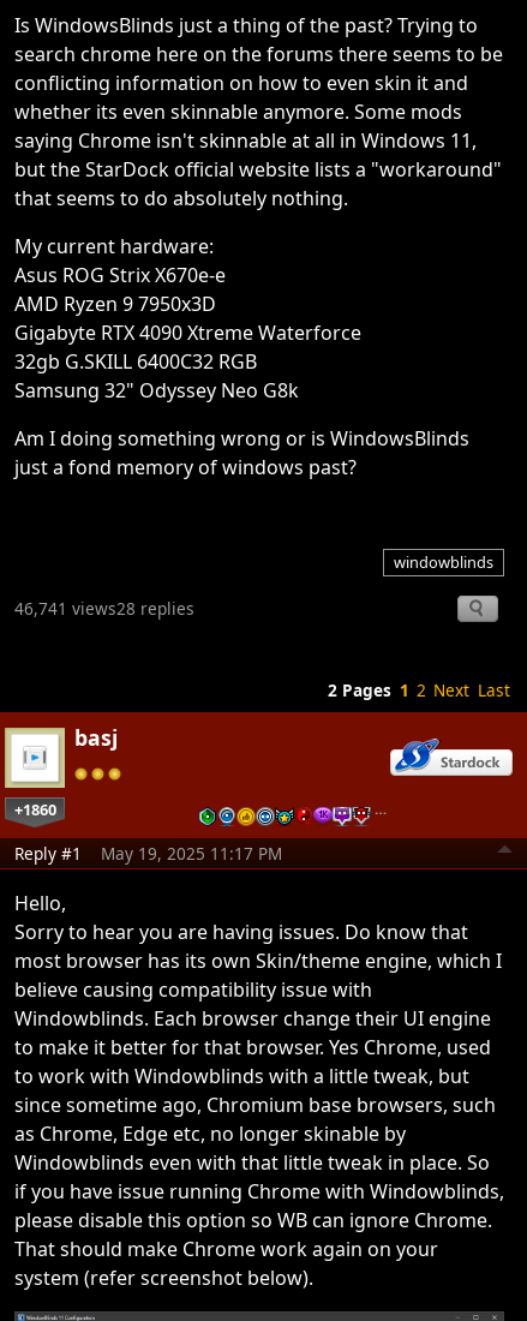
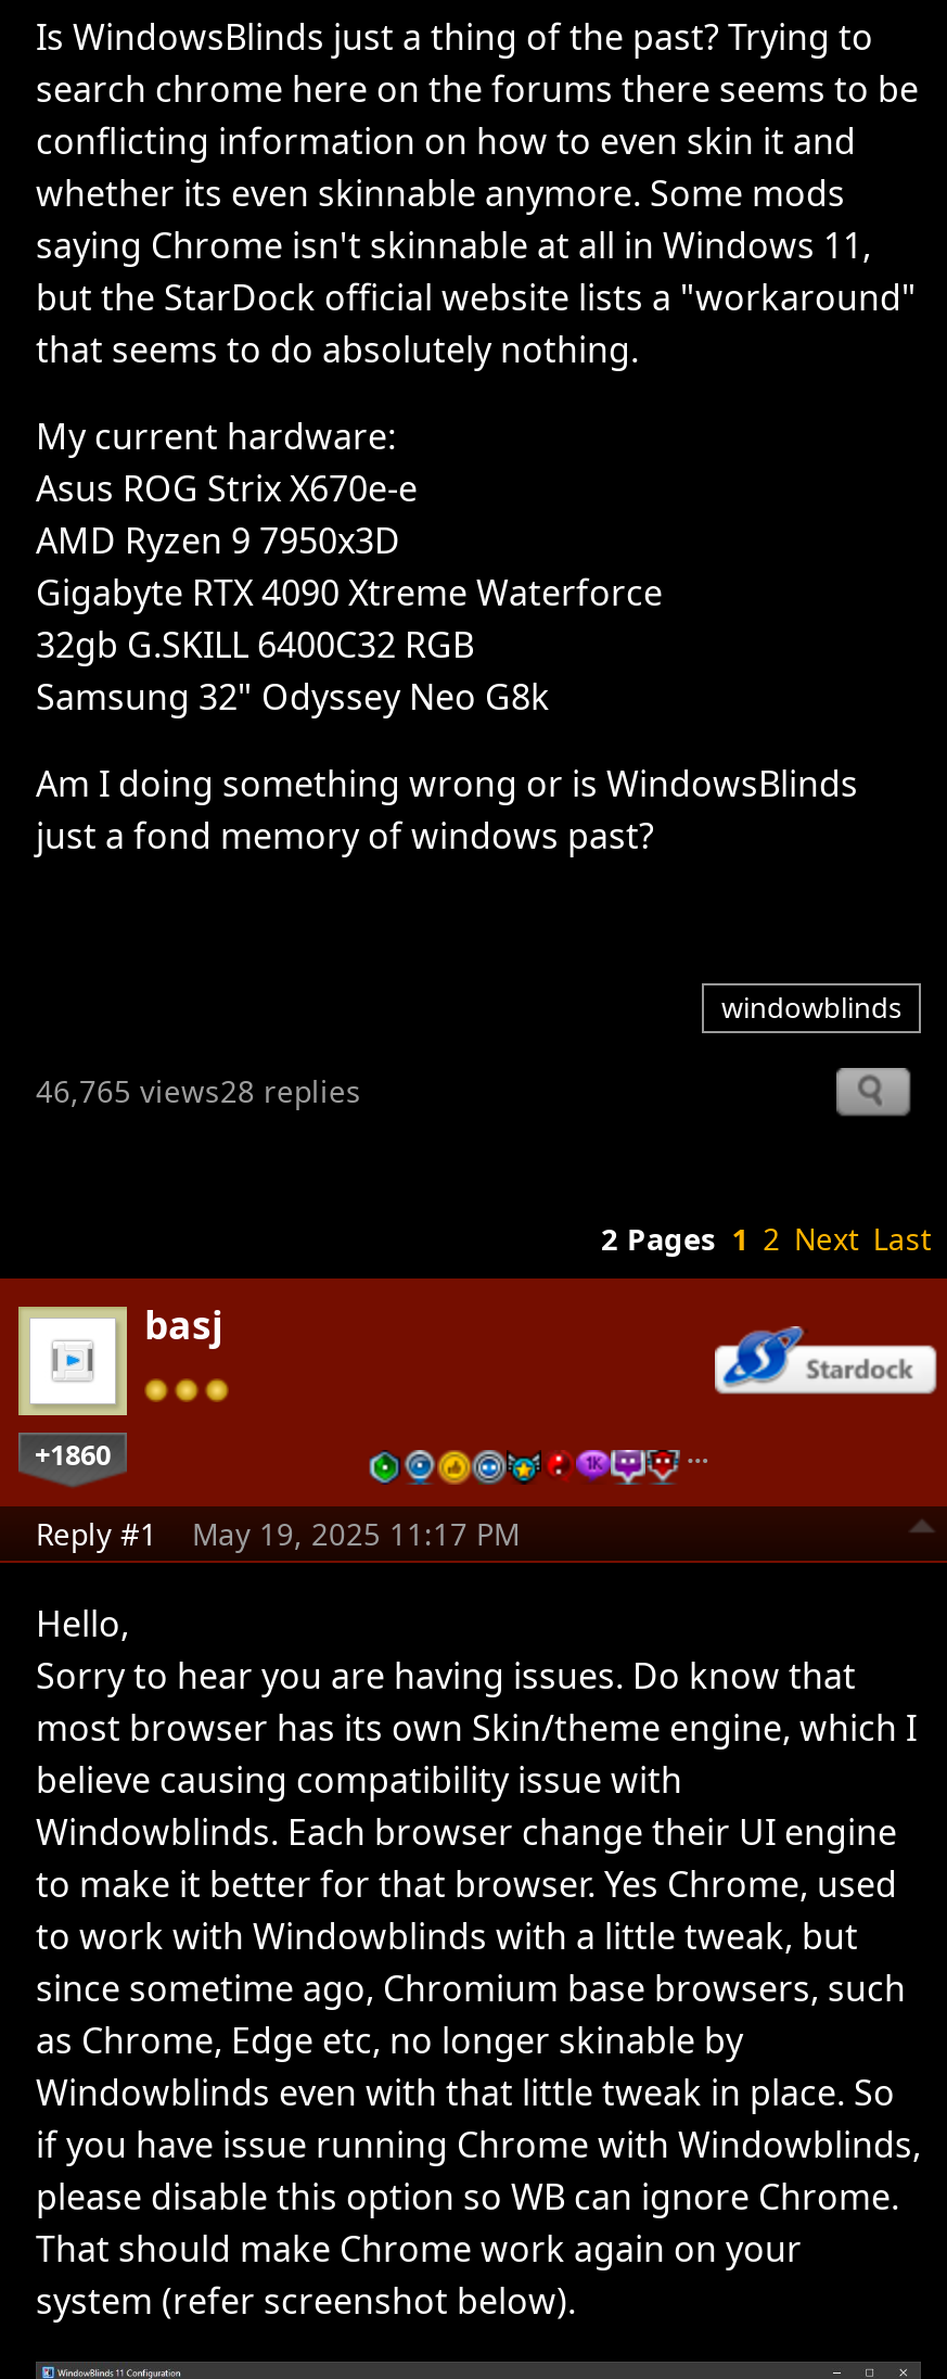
- 46,741 views28 replies
+ 46,765 views28 replies
